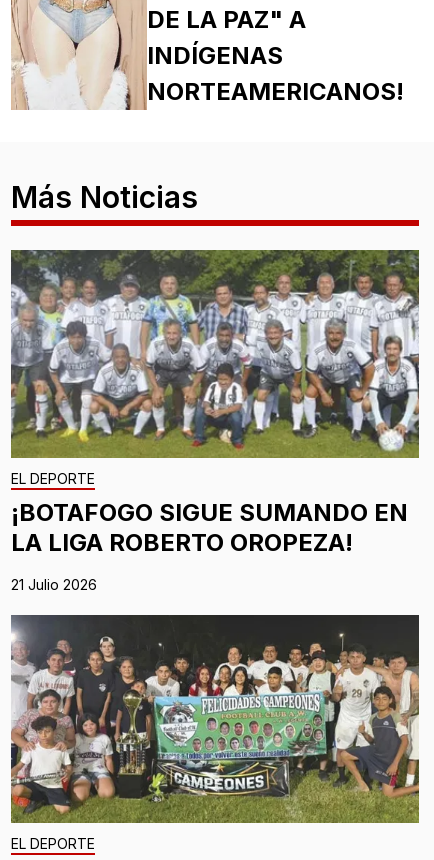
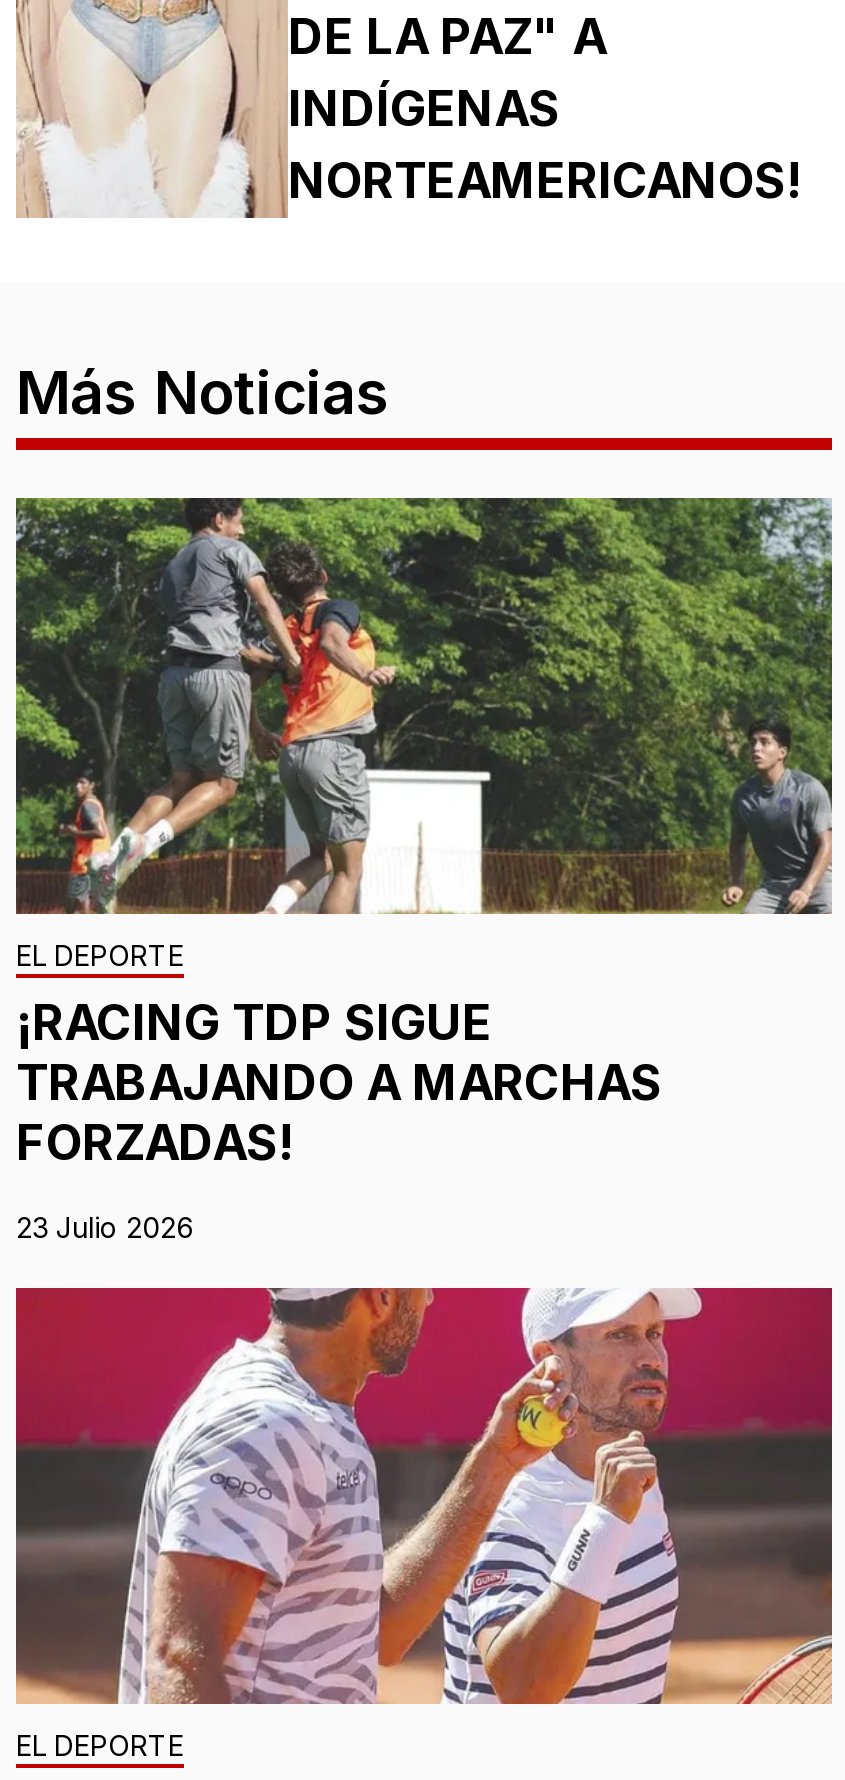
- [image]
- ¡BOTAFOGO SIGUE SUMANDO EN
- LA LIGA ROBERTO OROPEZA!
+ [image]
+ ¡RACING TDP SIGUE
+ TRABAJANDO A MARCHAS
+ FORZADAS!

- 21 Julio 2026
+ 23 Julio 2026

- [image]
+ [image]
